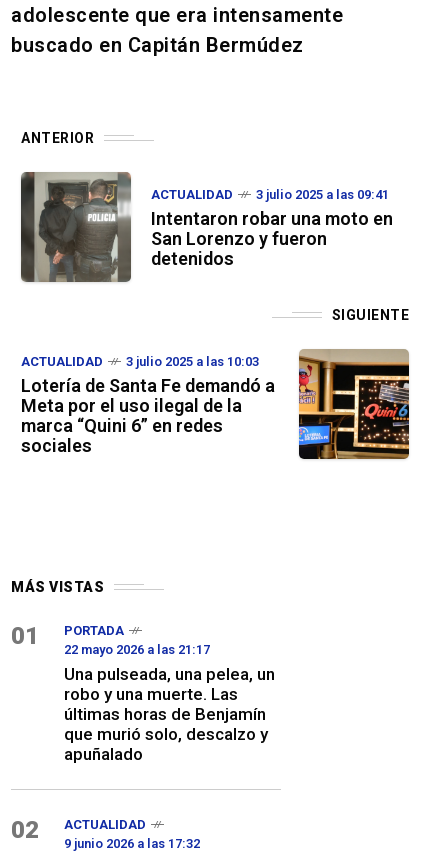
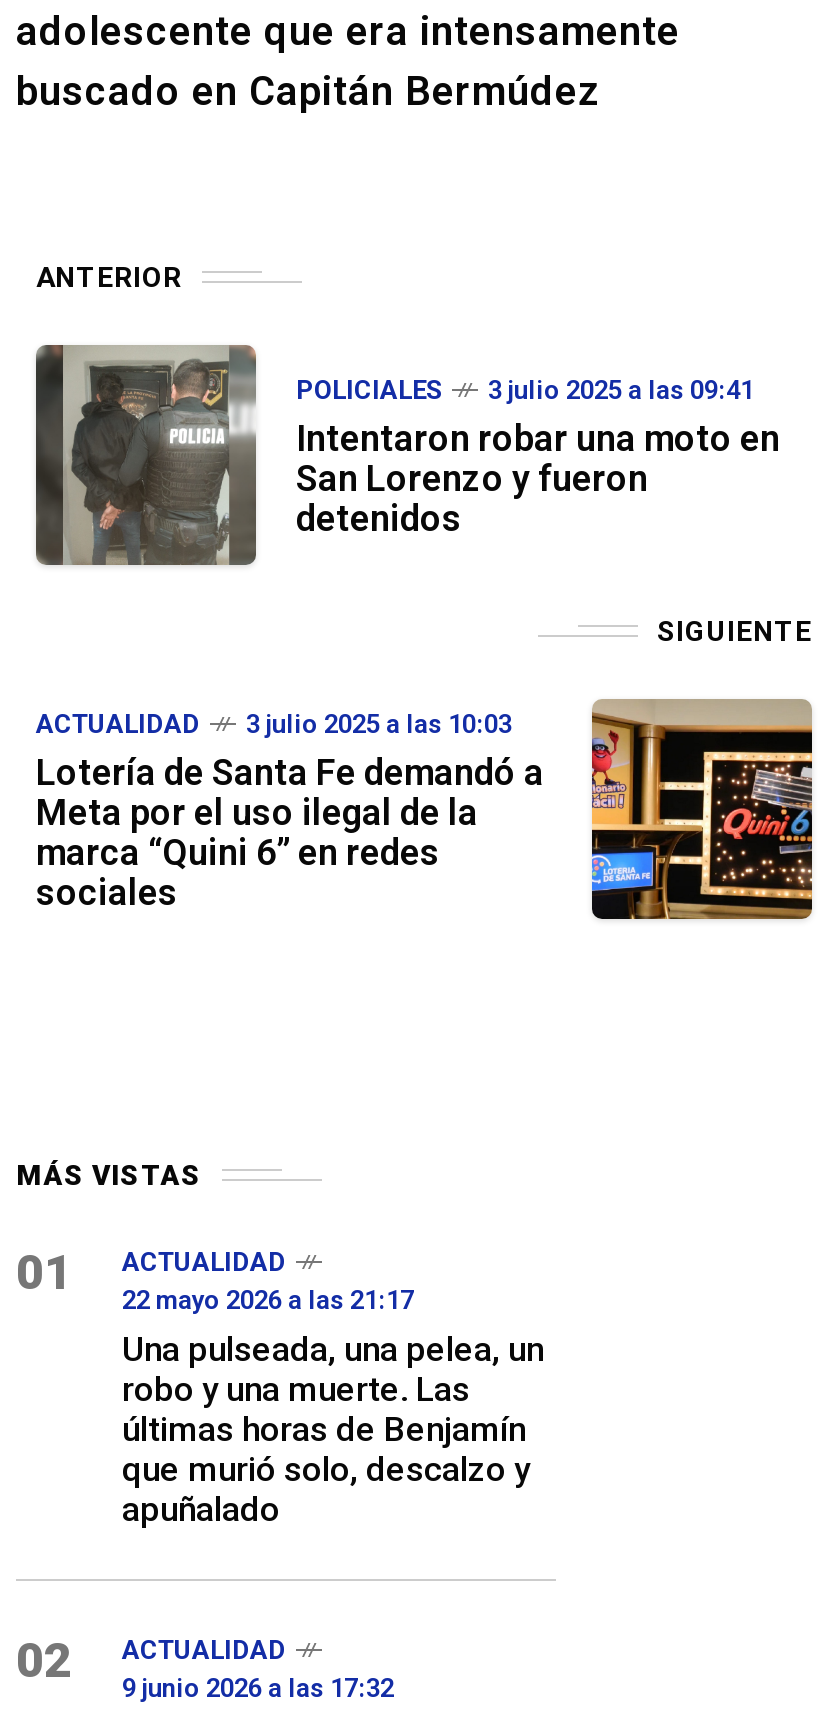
- ACTUALIDAD
+ POLICIALES

- PORTADA
+ ACTUALIDAD
